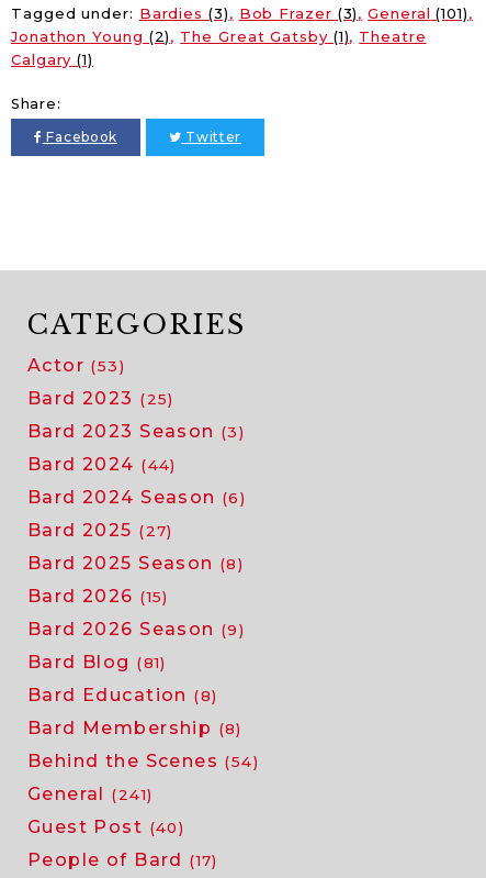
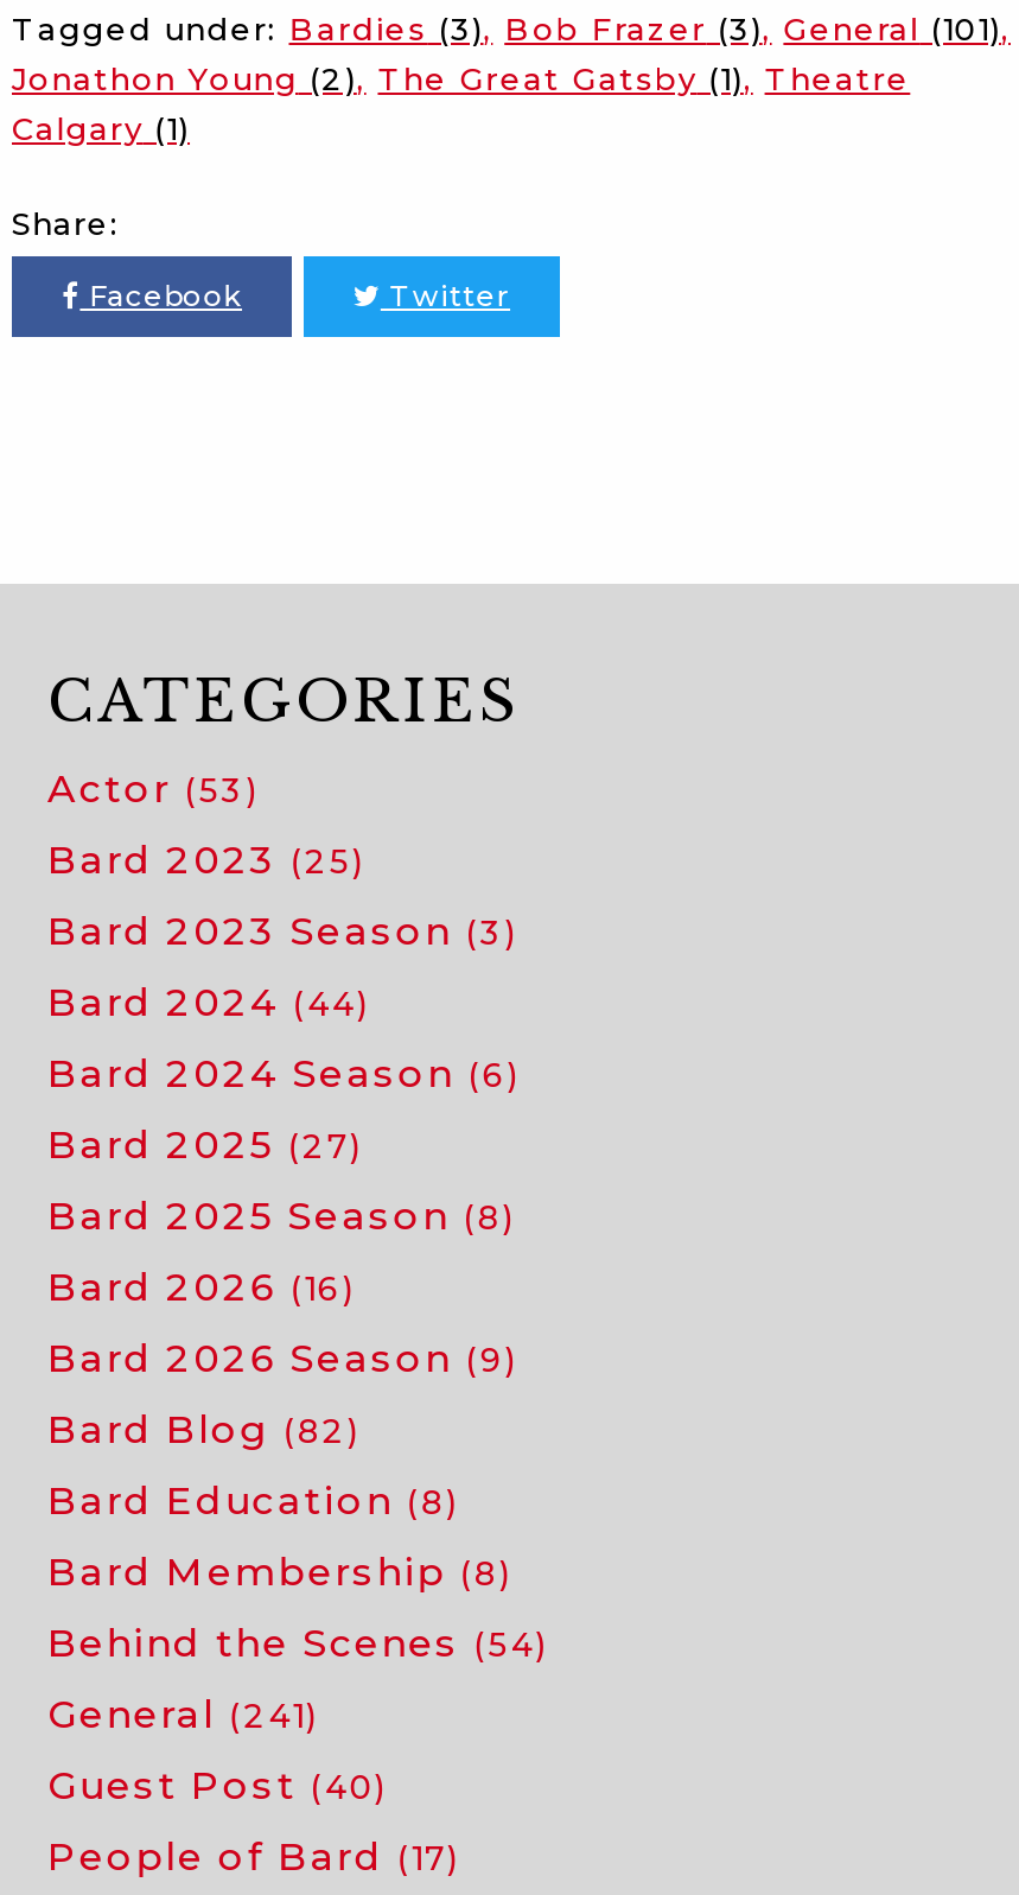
- Bard 2026 (15)
+ Bard 2026 (16)

- Bard Blog (81)
+ Bard Blog (82)
